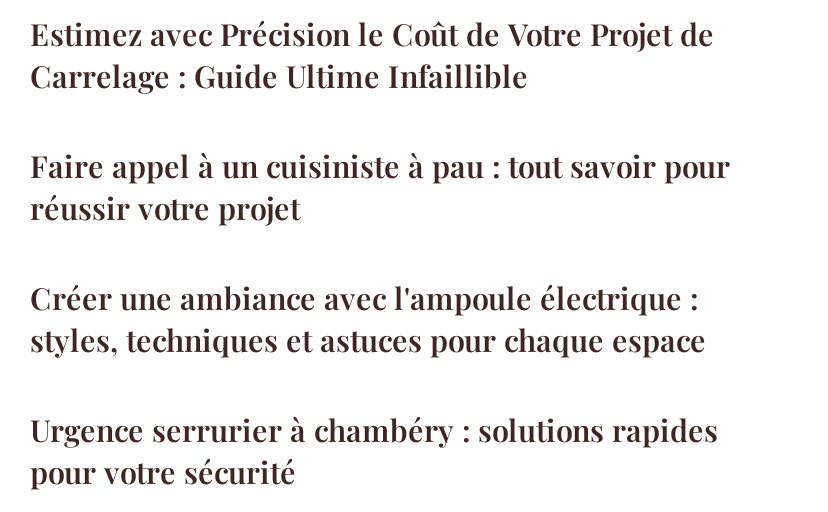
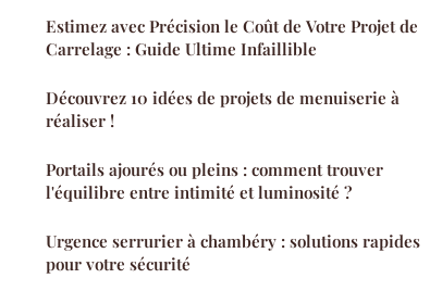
- Faire appel à un cuisiniste à pau : tout savoir pour
- réussir votre projet
+ Découvrez 10 idées de projets de menuiserie à
+ réaliser !

- Créer une ambiance avec l'ampoule électrique :
- styles, techniques et astuces pour chaque espace
+ Portails ajourés ou pleins : comment trouver
+ l'équilibre entre intimité et luminosité ?
